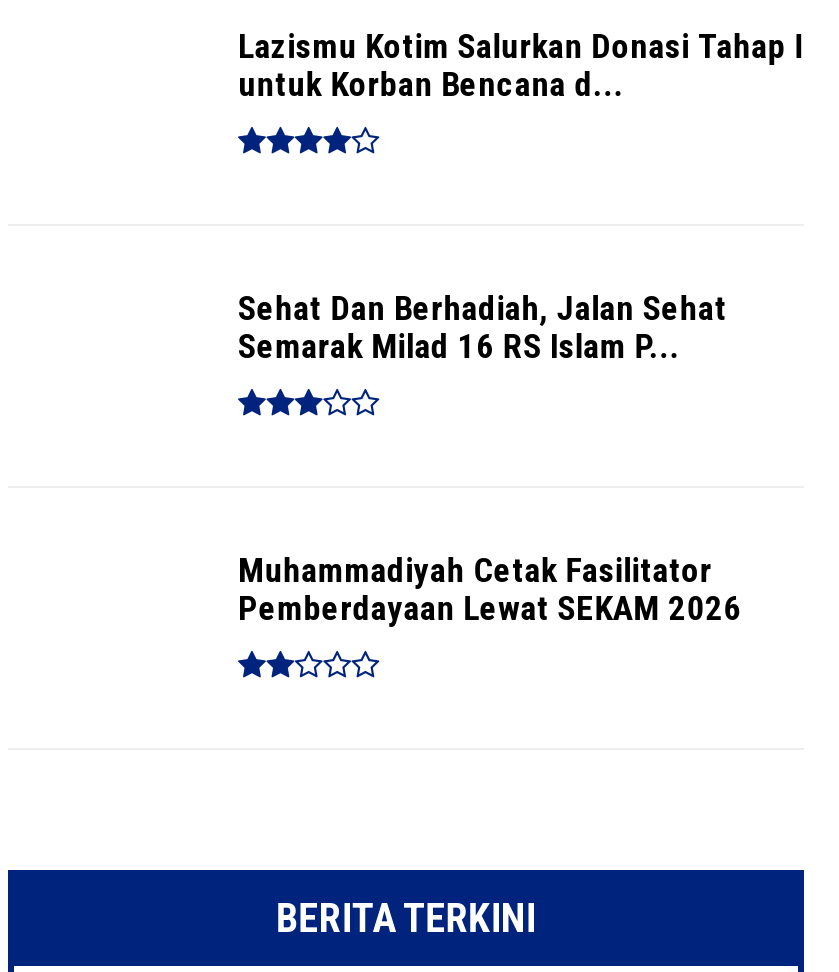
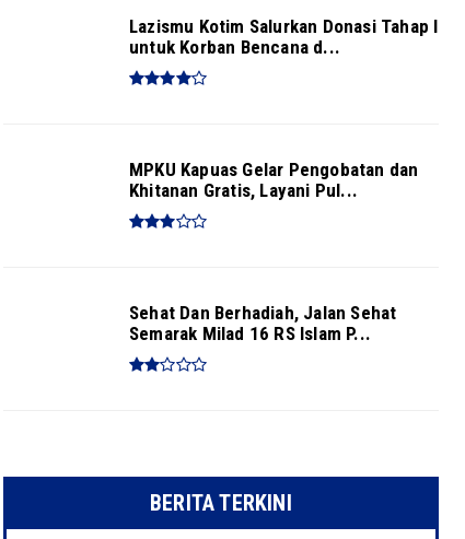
+ MPKU Kapuas Gelar Pengobatan dan
+ Khitanan Gratis, Layani Pul...

moved down: Sehat Dan Berhadiah, Jalan Sehat | Semarak Milad 16 RS Islam P...

- Muhammadiyah Cetak Fasilitator
- Pemberdayaan Lewat SEKAM 2026
